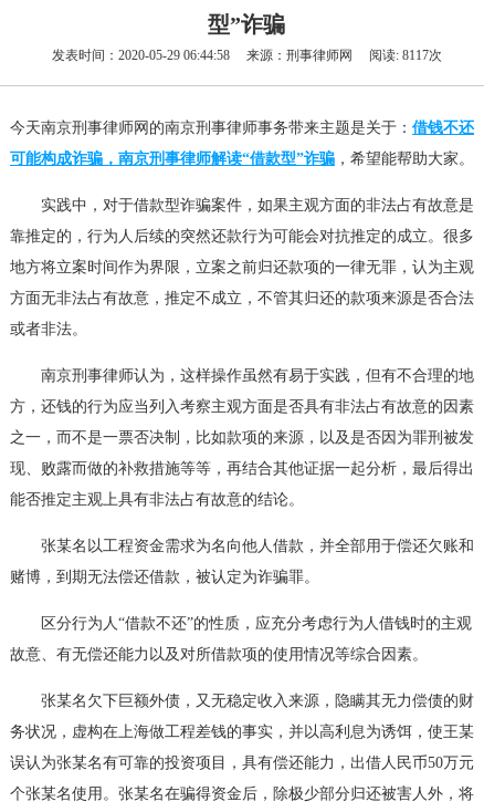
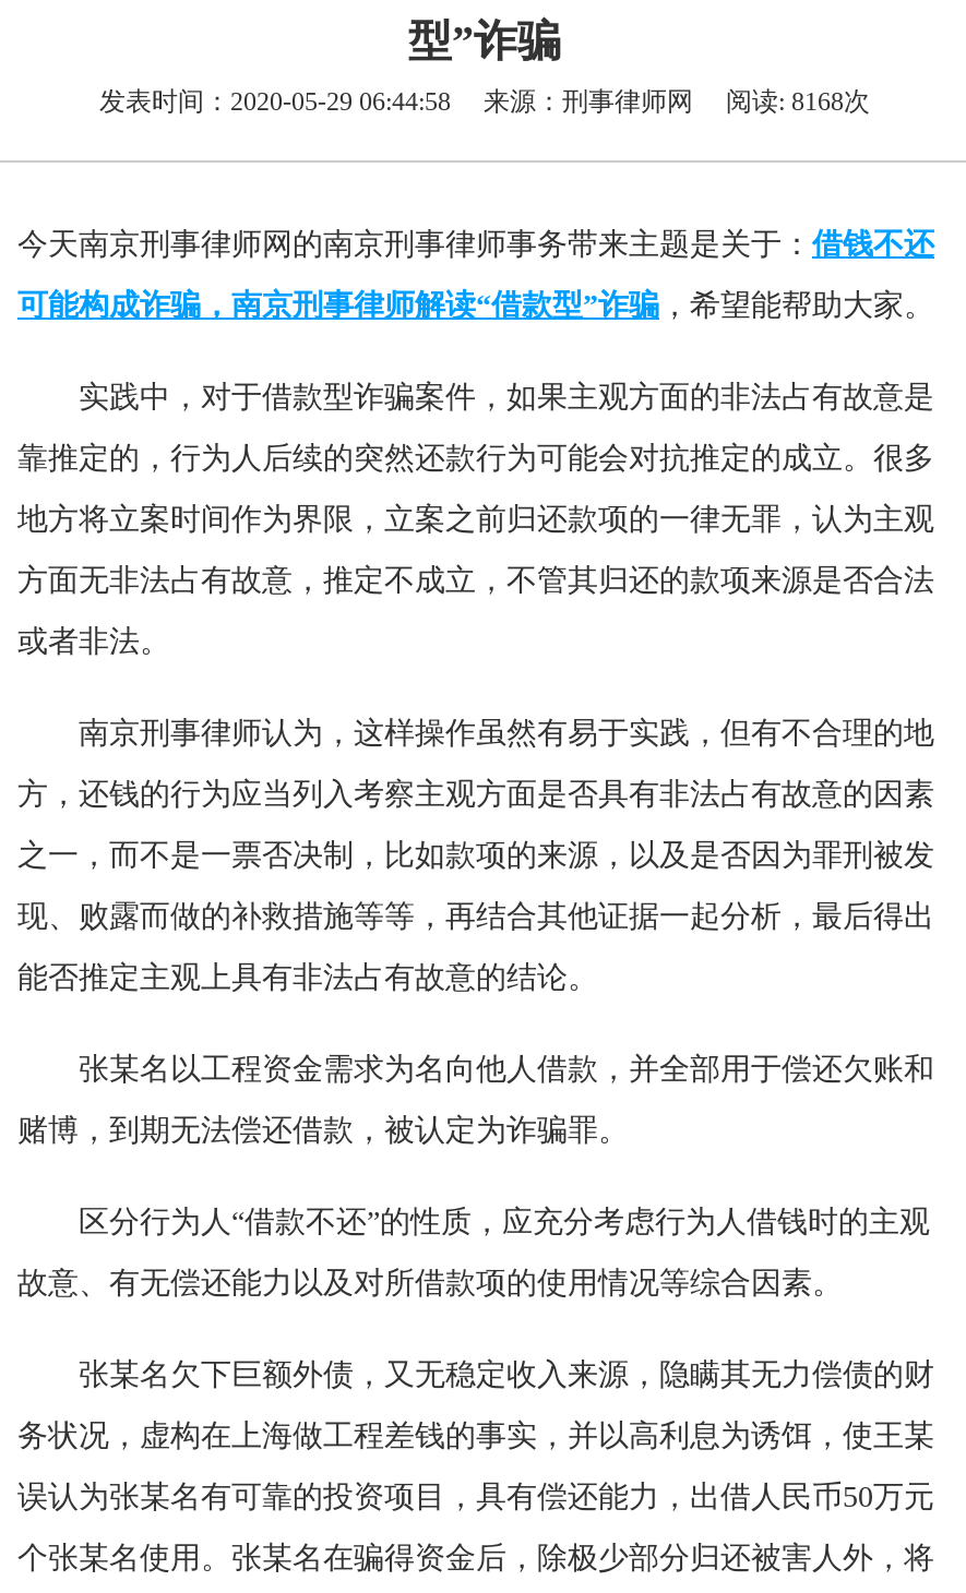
- 发表时间：2020-05-29 06:44:58 来源：刑事律师网 阅读: 8117次
+ 发表时间：2020-05-29 06:44:58 来源：刑事律师网 阅读: 8168次
